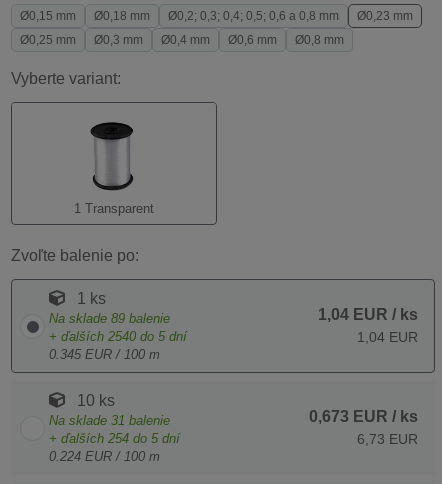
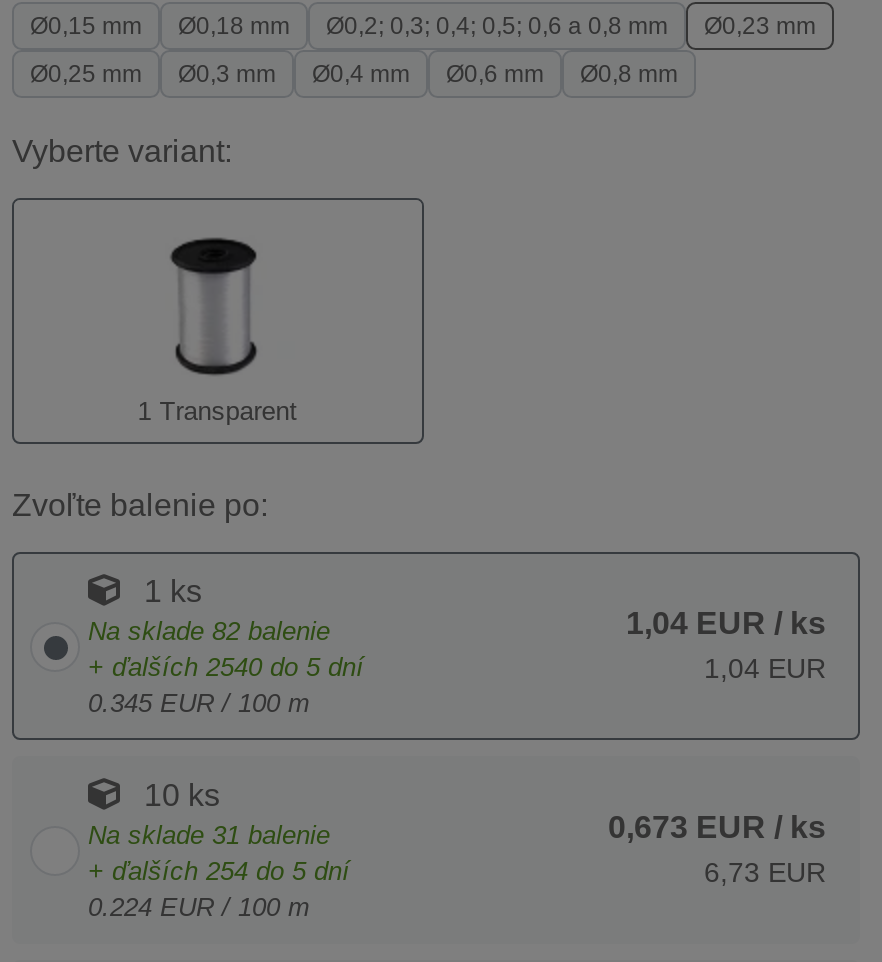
- Na sklade 89 balenie
+ Na sklade 82 balenie
